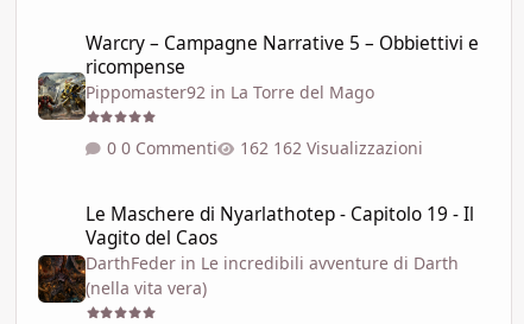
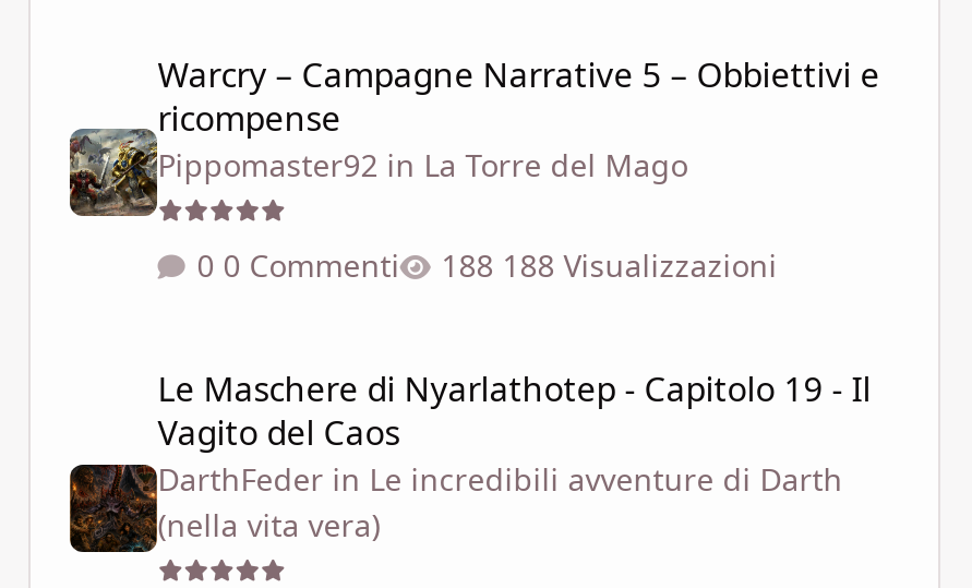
- 162 Visualizzazioni
+ 188 Visualizzazioni
